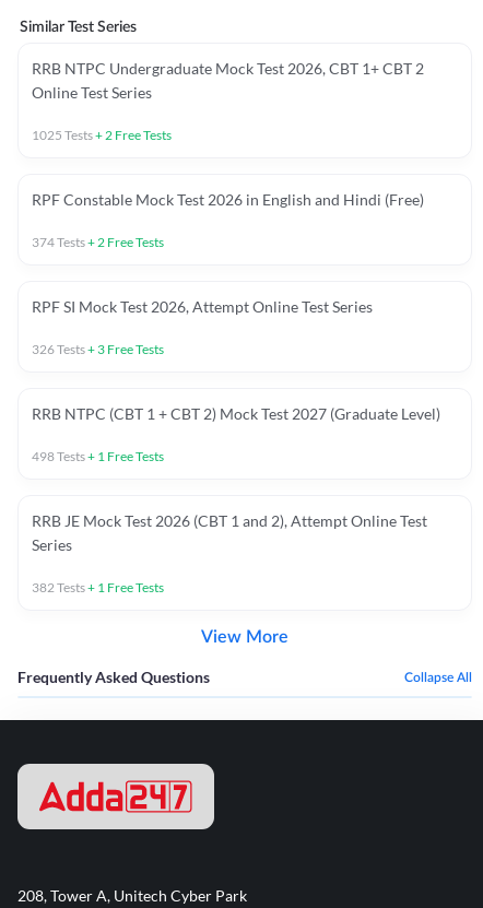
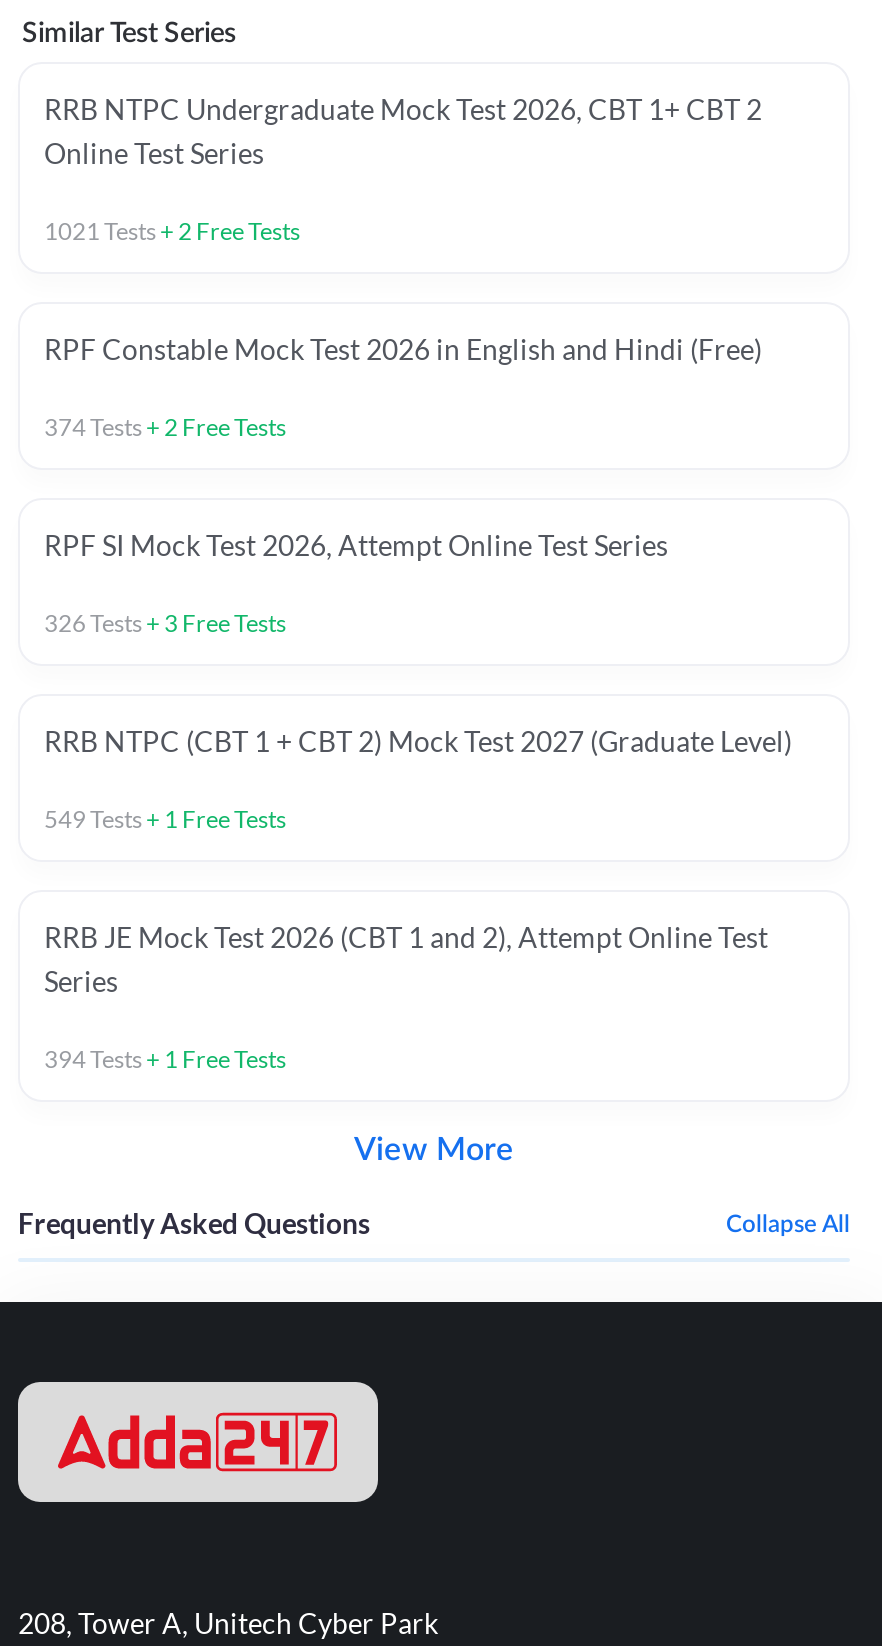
- 1025Tests + 2 Free Tests
+ 1021Tests + 2 Free Tests

- 498Tests + 1 Free Tests
+ 549Tests + 1 Free Tests

- 382Tests + 1 Free Tests
+ 394Tests + 1 Free Tests
